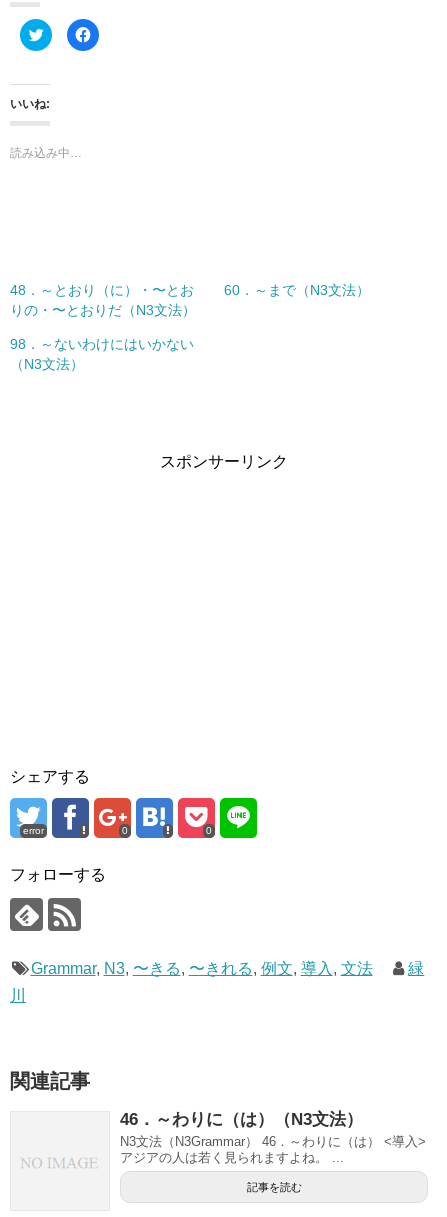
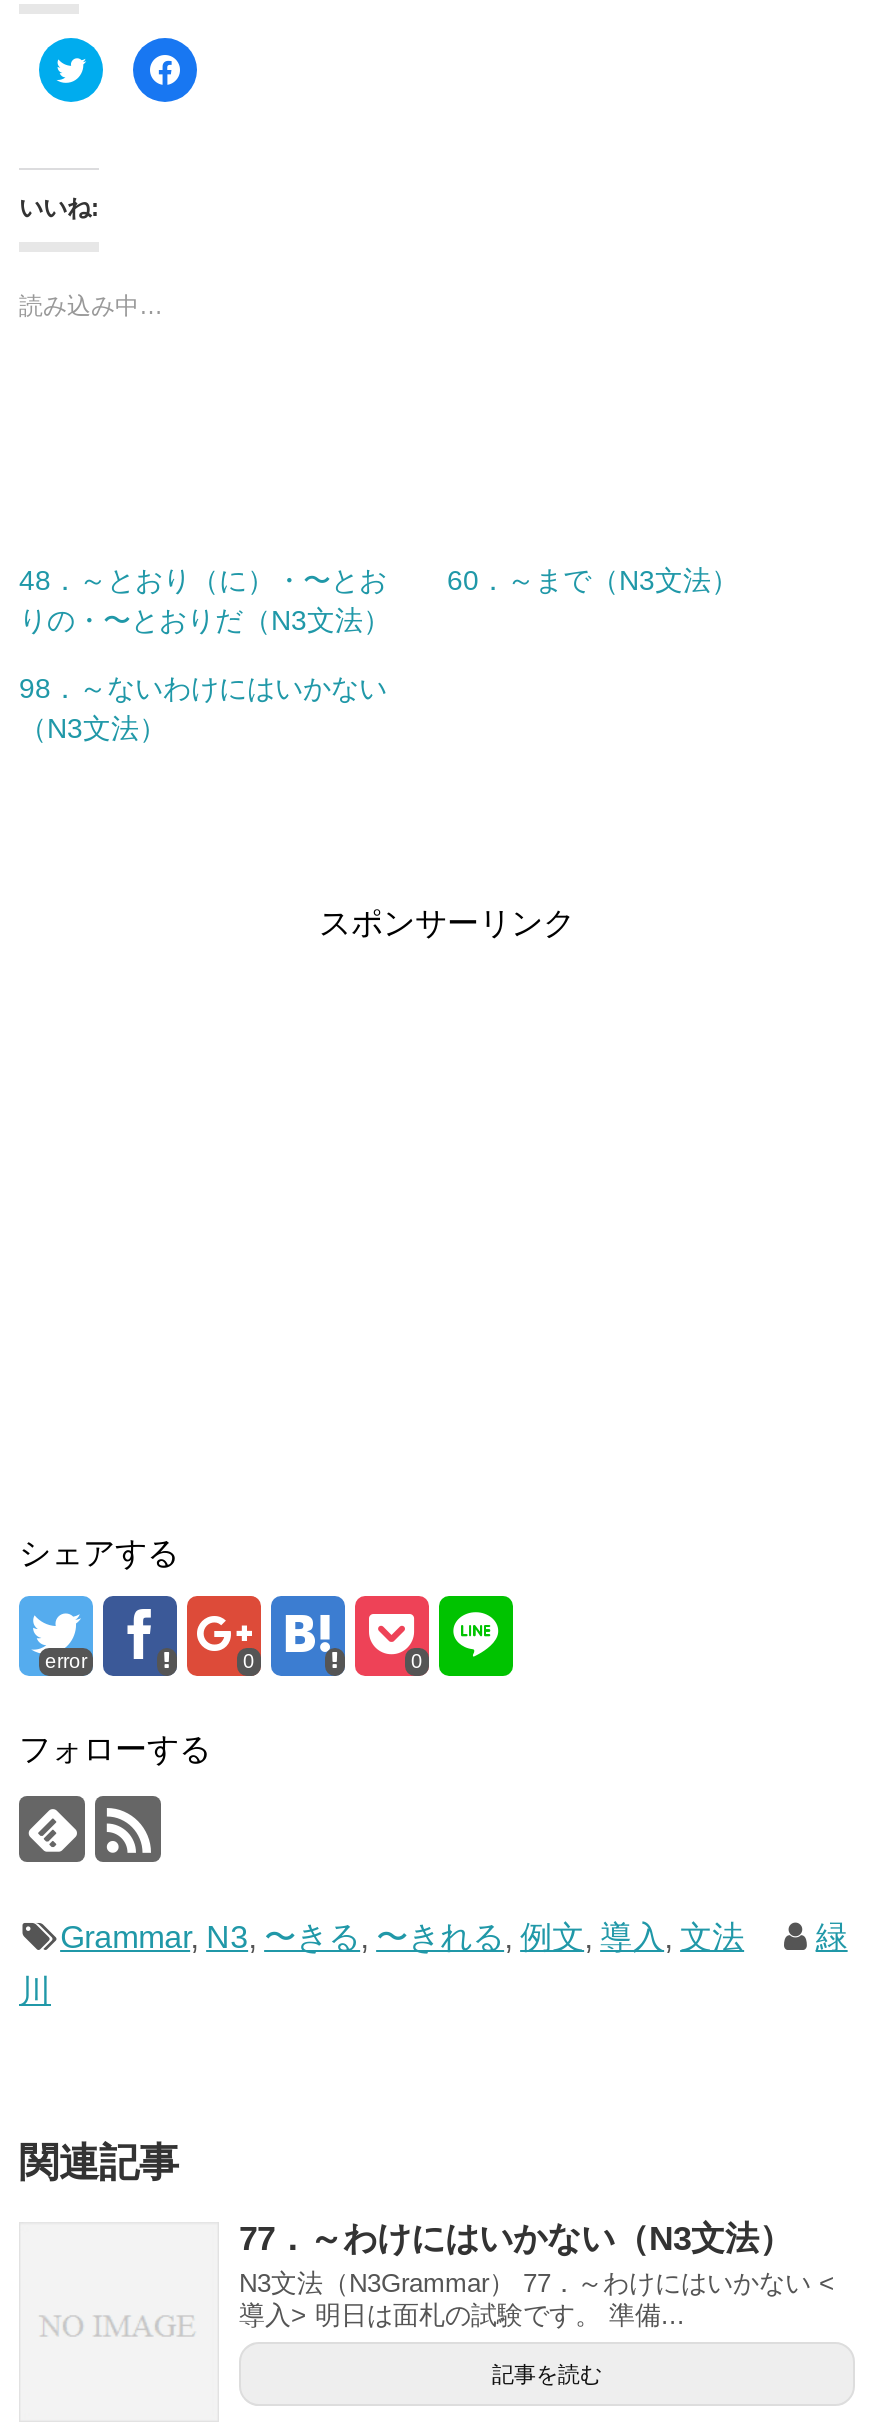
- 46．～わりに（は）（N3文法）
- N3文法（N3Grammar） 46．～わりに（は） <導入>
- アジアの人は若く見られますよね。 ...
+ 77．～わけにはいかない（N3文法）
+ N3文法（N3Grammar） 77．～わけにはいかない <
+ 導入> 明日は面札の試験です。 準備...
